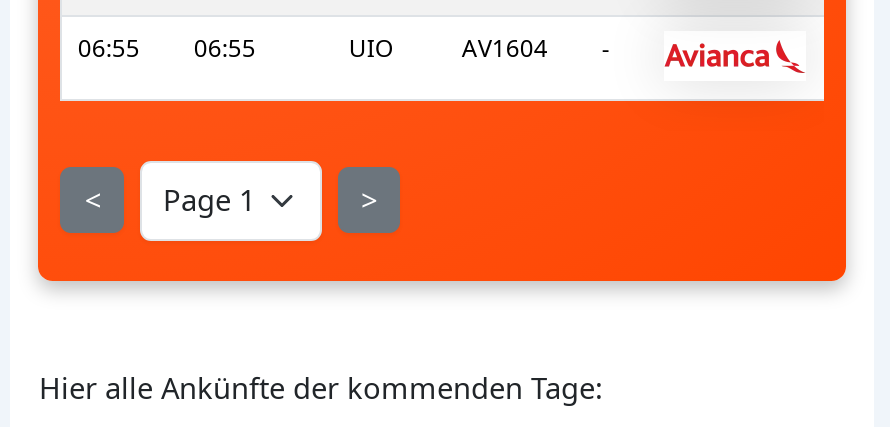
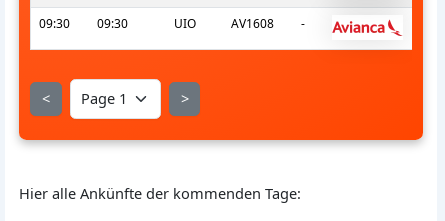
- 06:55
+ 09:30

- 06:55
+ 09:30

- AV1604
+ AV1608
